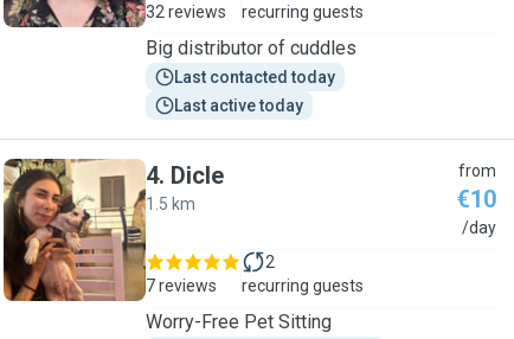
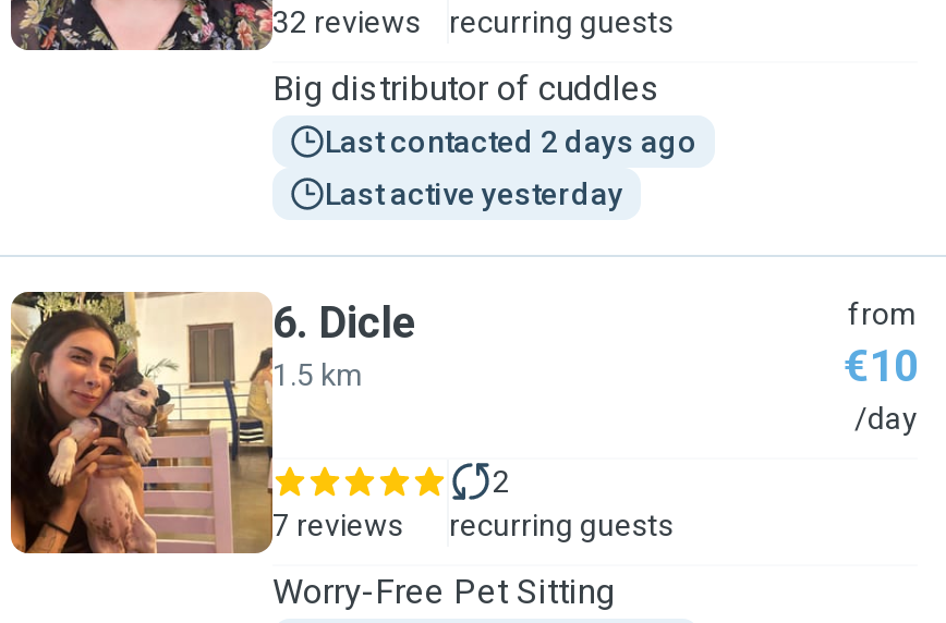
- Last contacted today
+ Last contacted 2 days ago

- Last active today
+ Last active yesterday

- 4. Dicle
+ 6. Dicle
